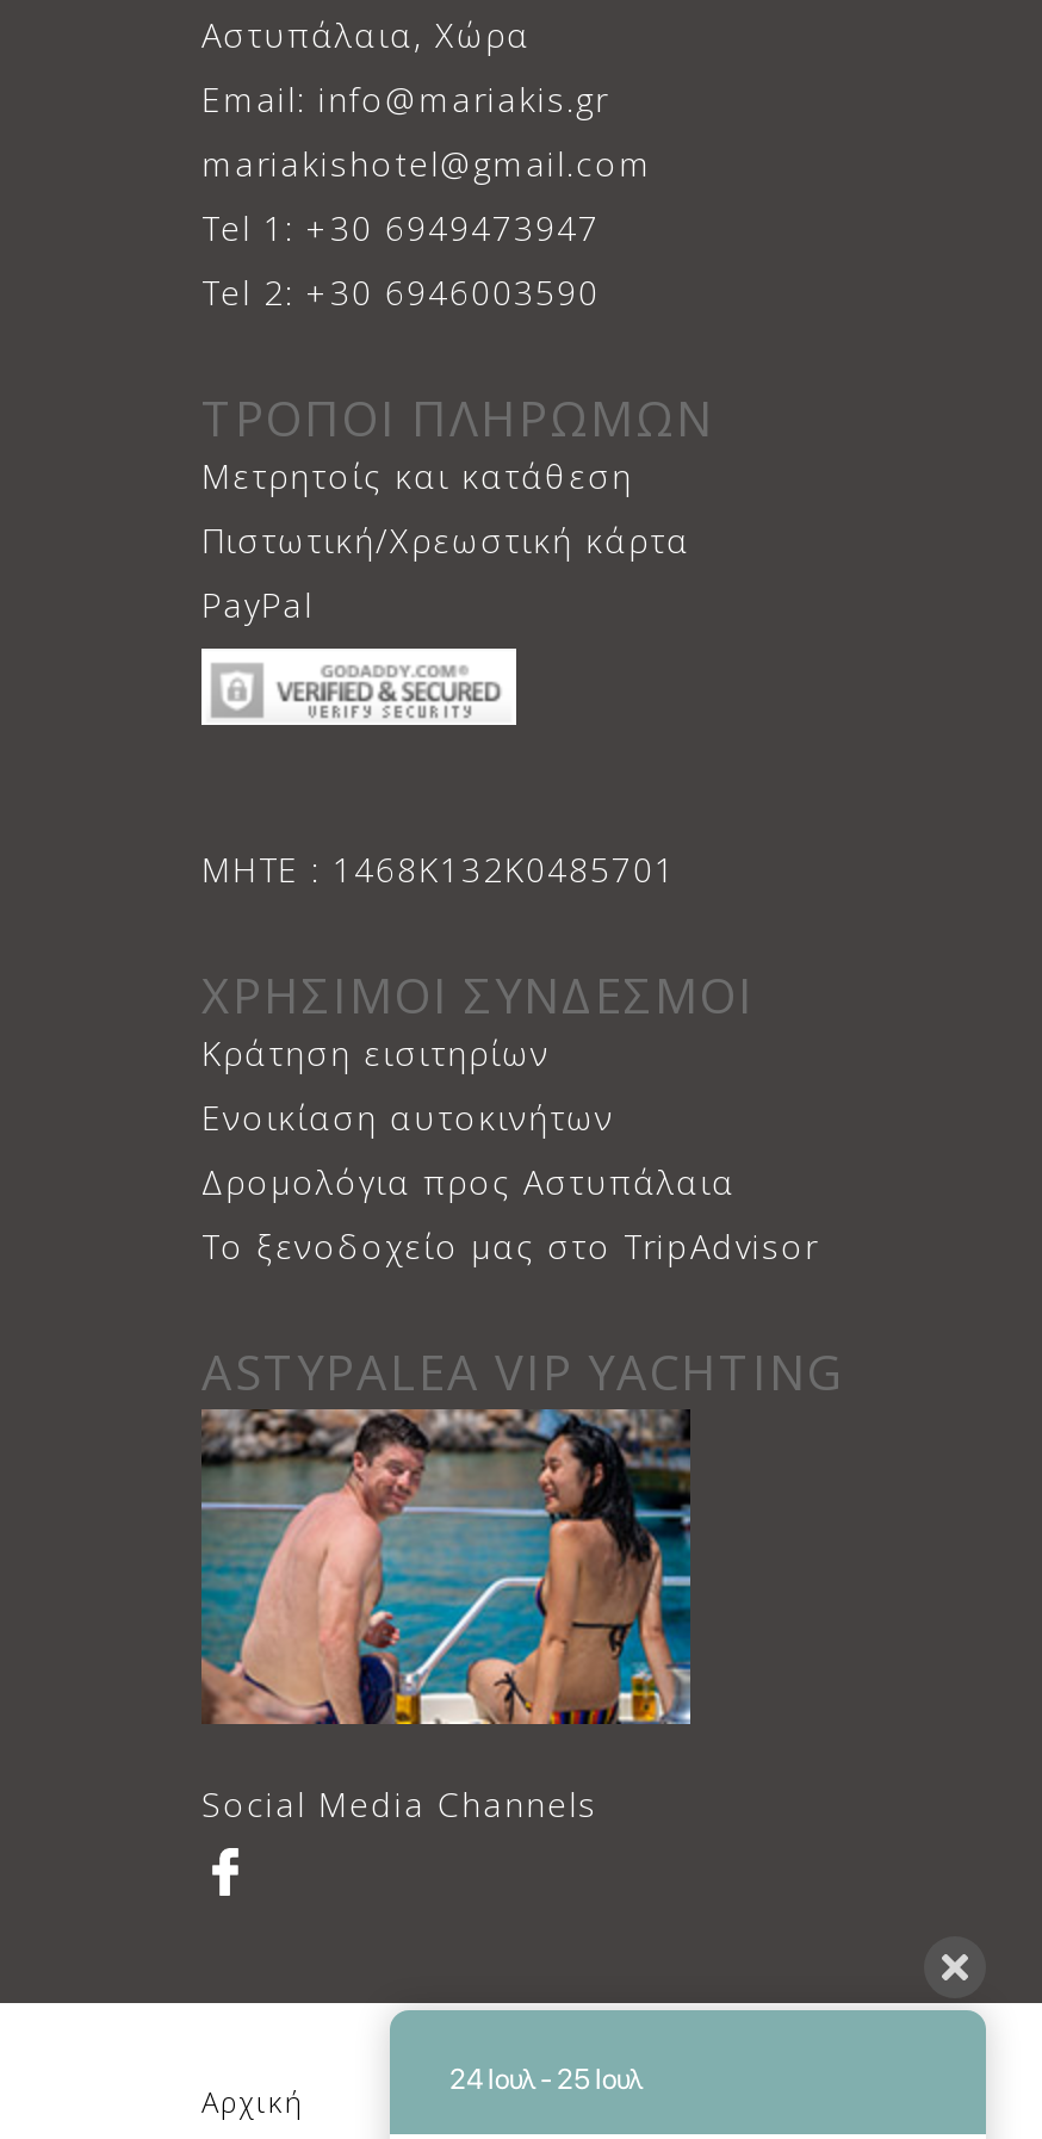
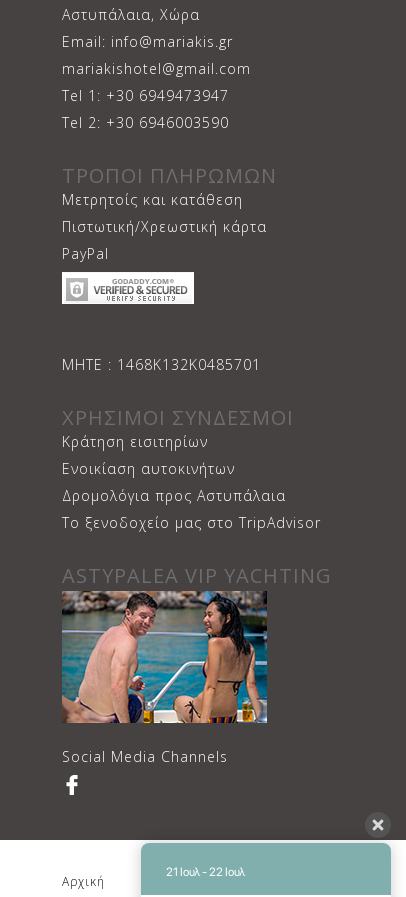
- 24 Ιουλ - 25 Ιουλ
+ 21 Ιουλ - 22 Ιουλ
